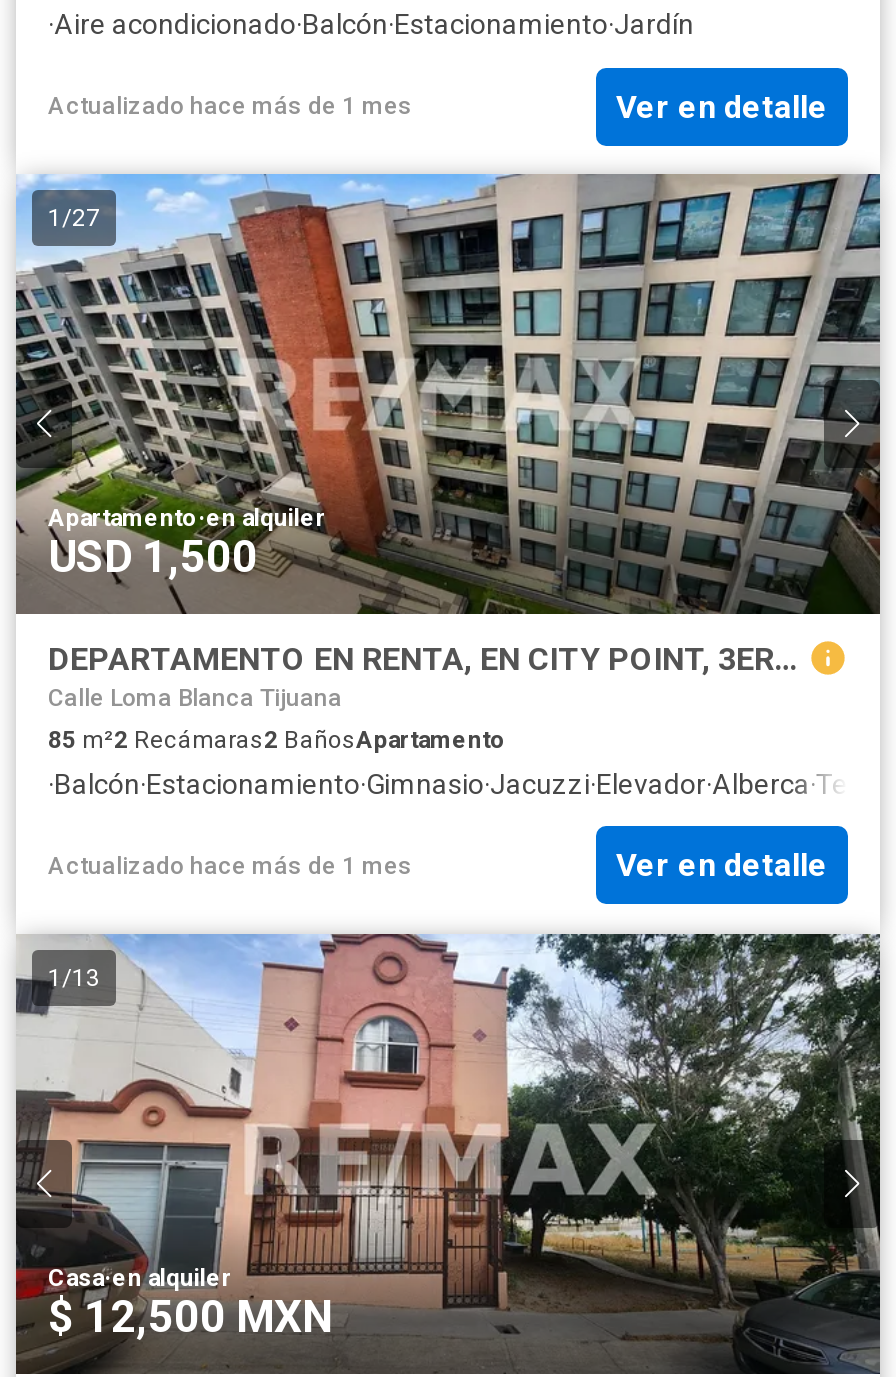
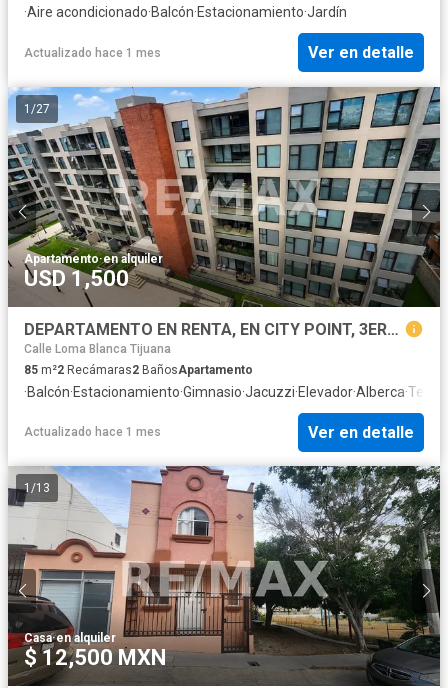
- Actualizado hace más de 1 mes
+ Actualizado hace 1 mes

- Actualizado hace más de 1 mes
+ Actualizado hace 1 mes
